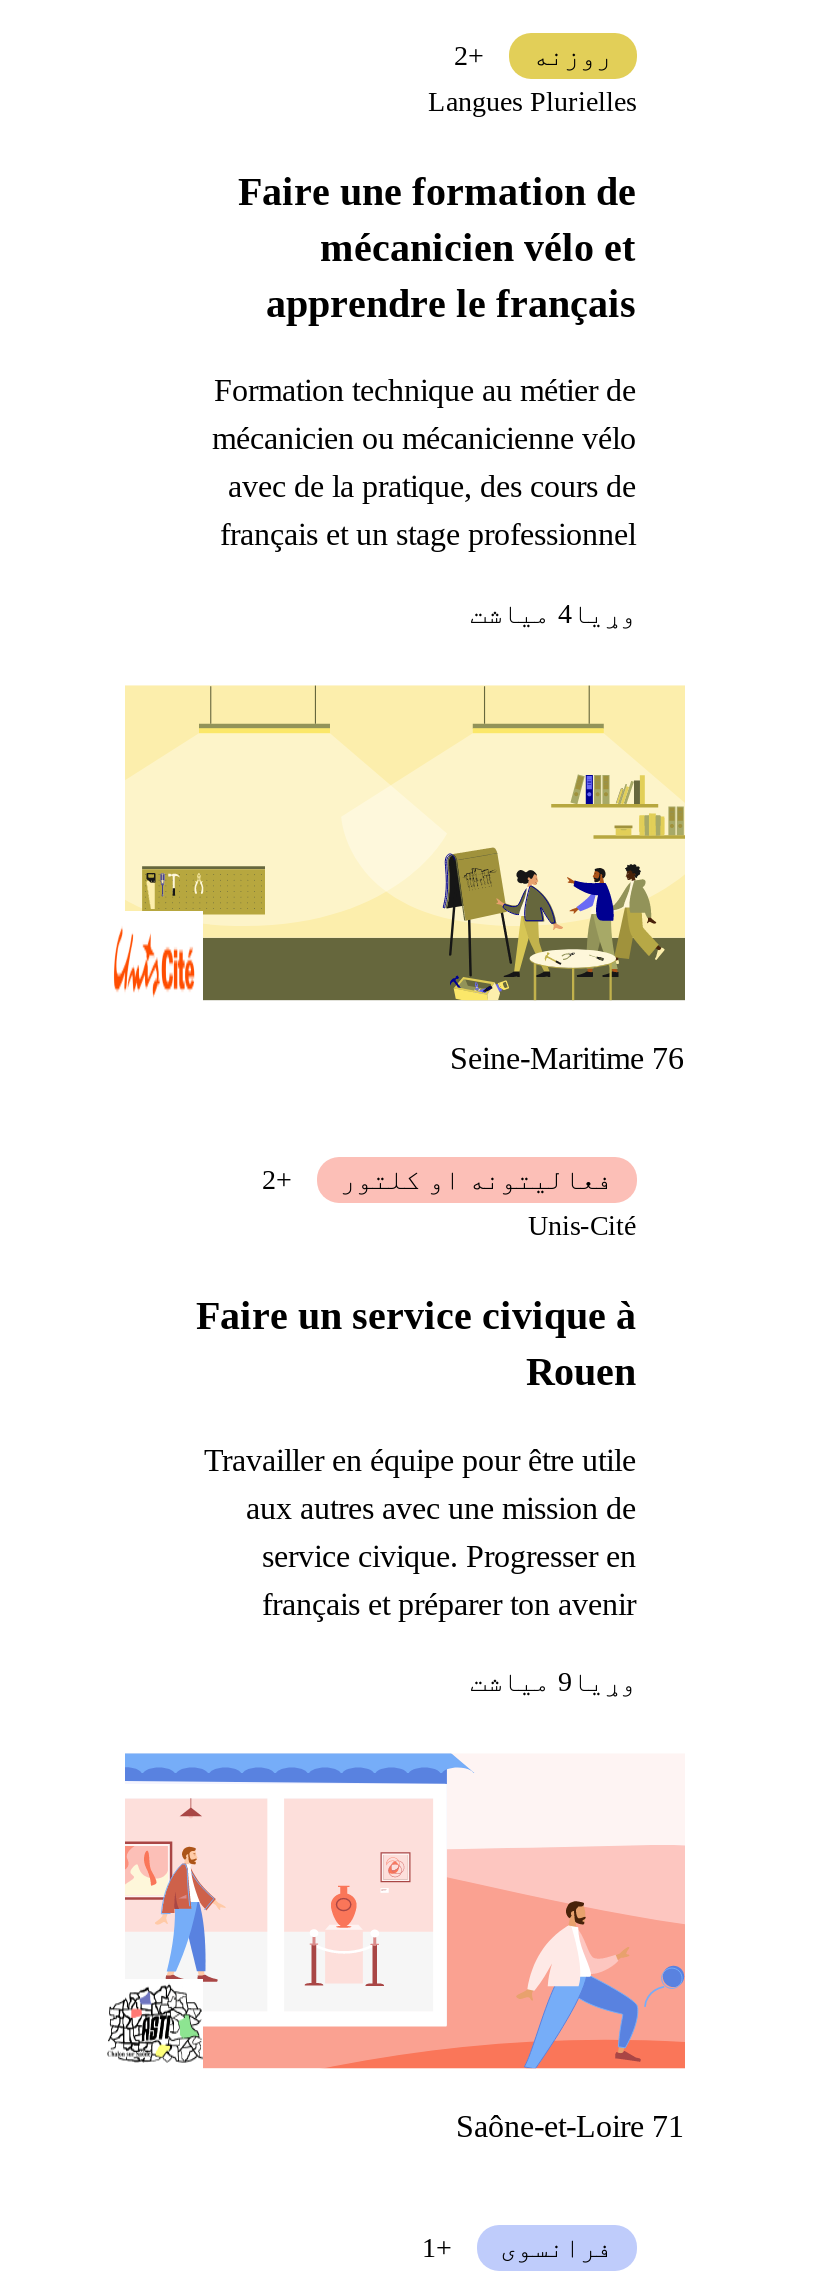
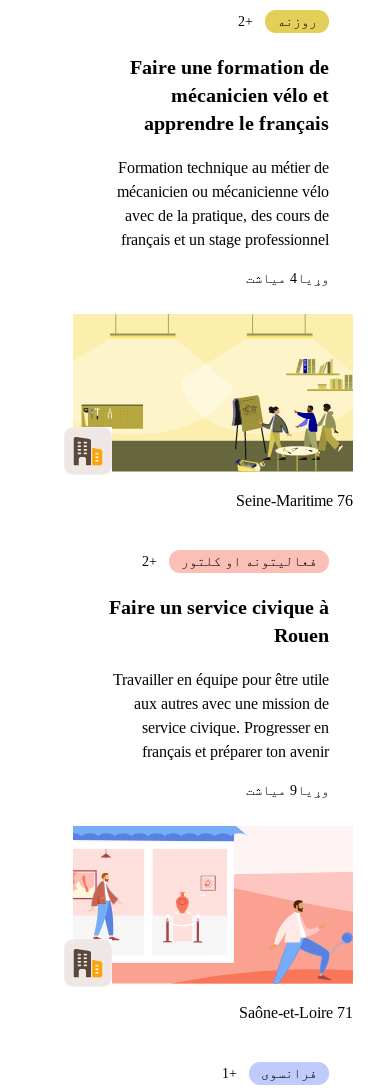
- Langues Plurielles

- [image]
+ [image]

- Unis-Cité

- [image]
+ [image]
